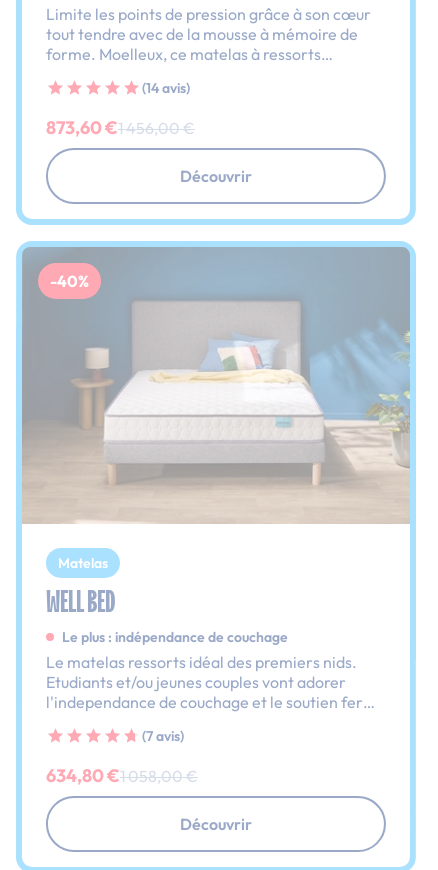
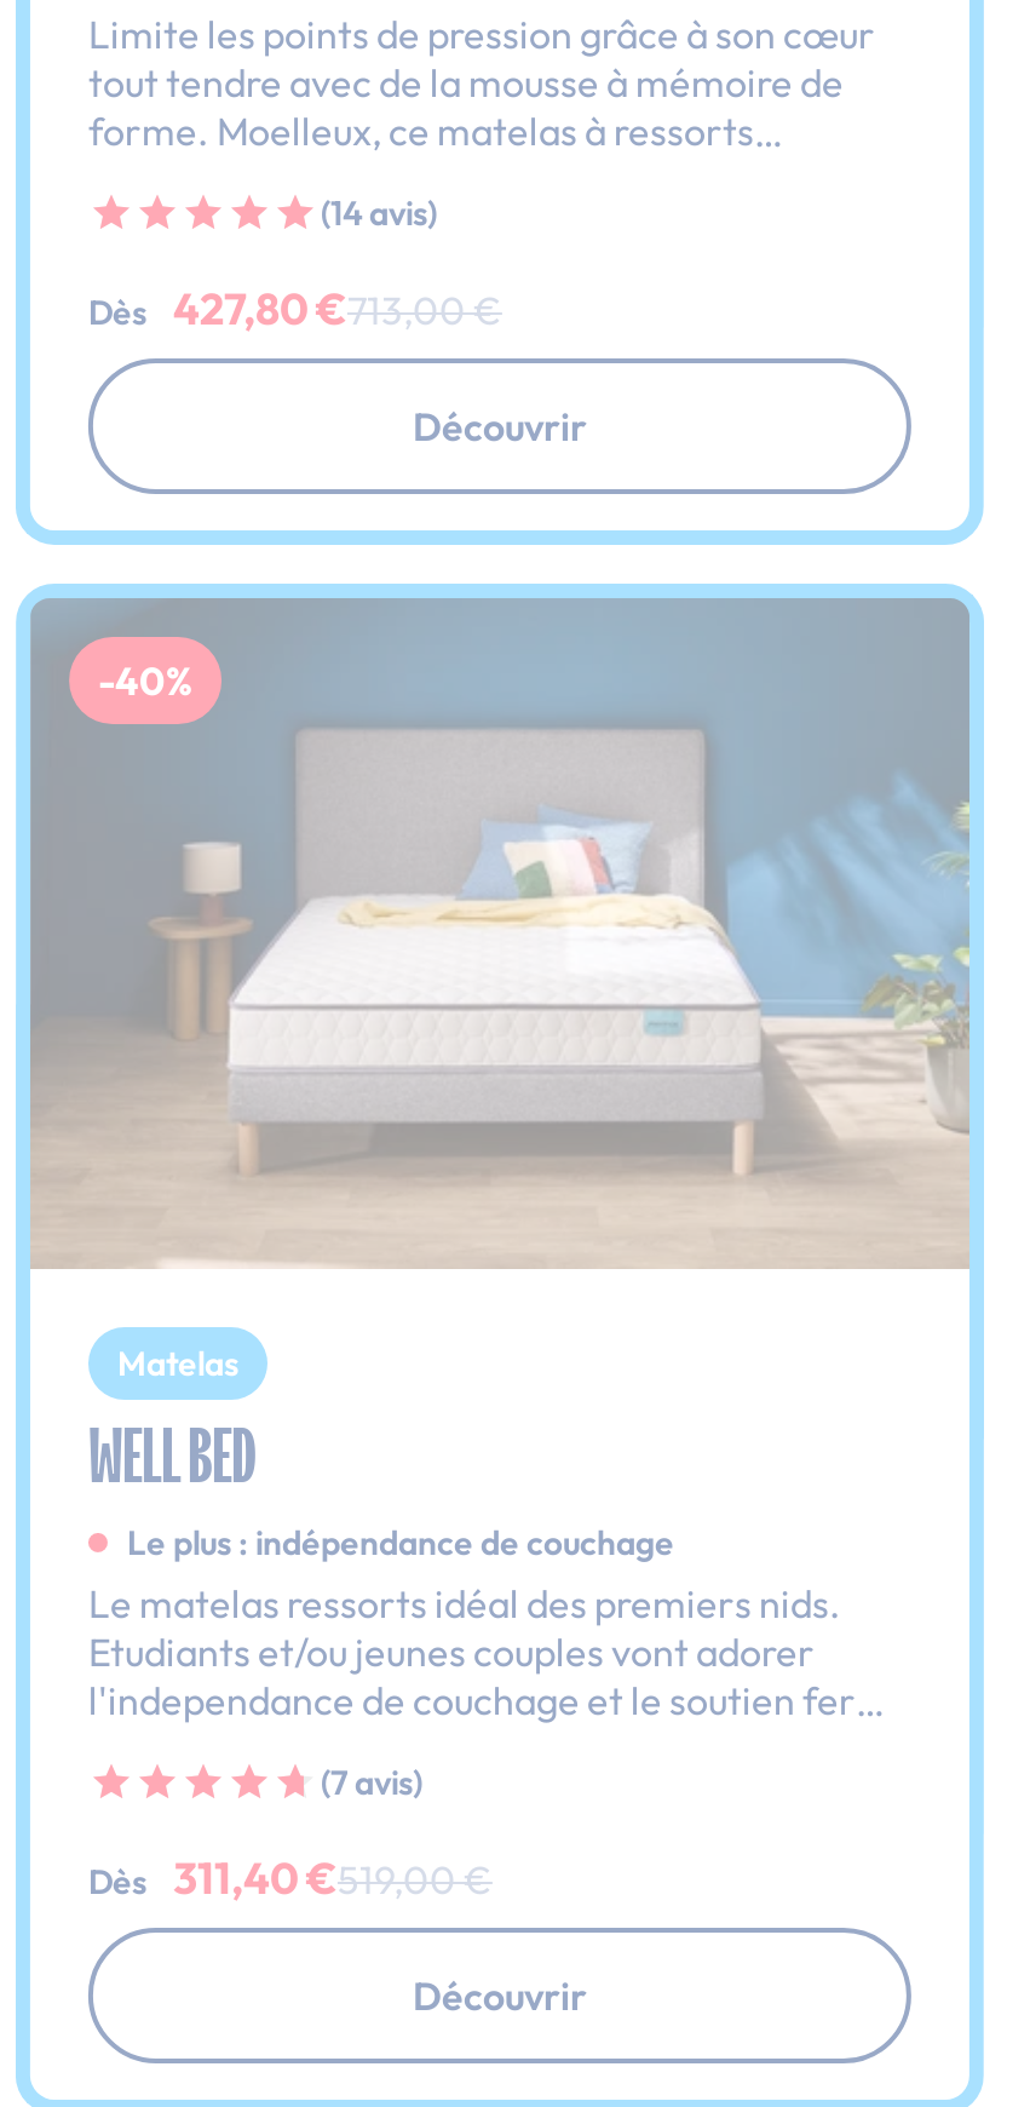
- 873,60 €1 456,00 €
+ Dès
+ 427,80 €713,00 €

- 634,80 €1 058,00 €
+ Dès
+ 311,40 €519,00 €
